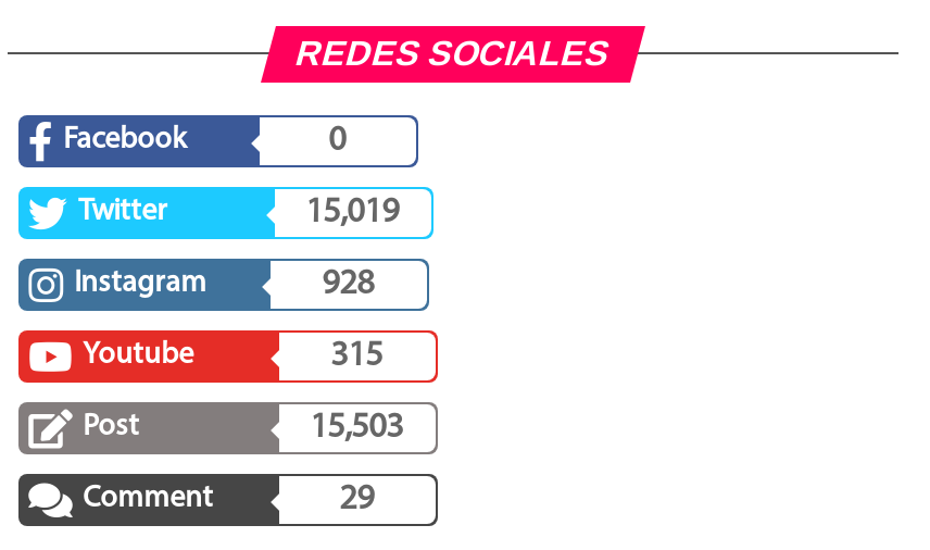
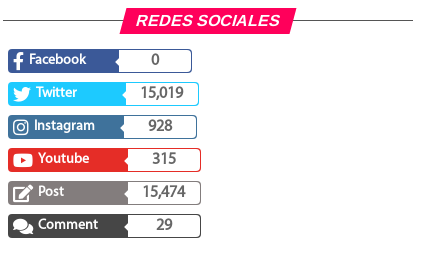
- 15,503
+ 15,474
